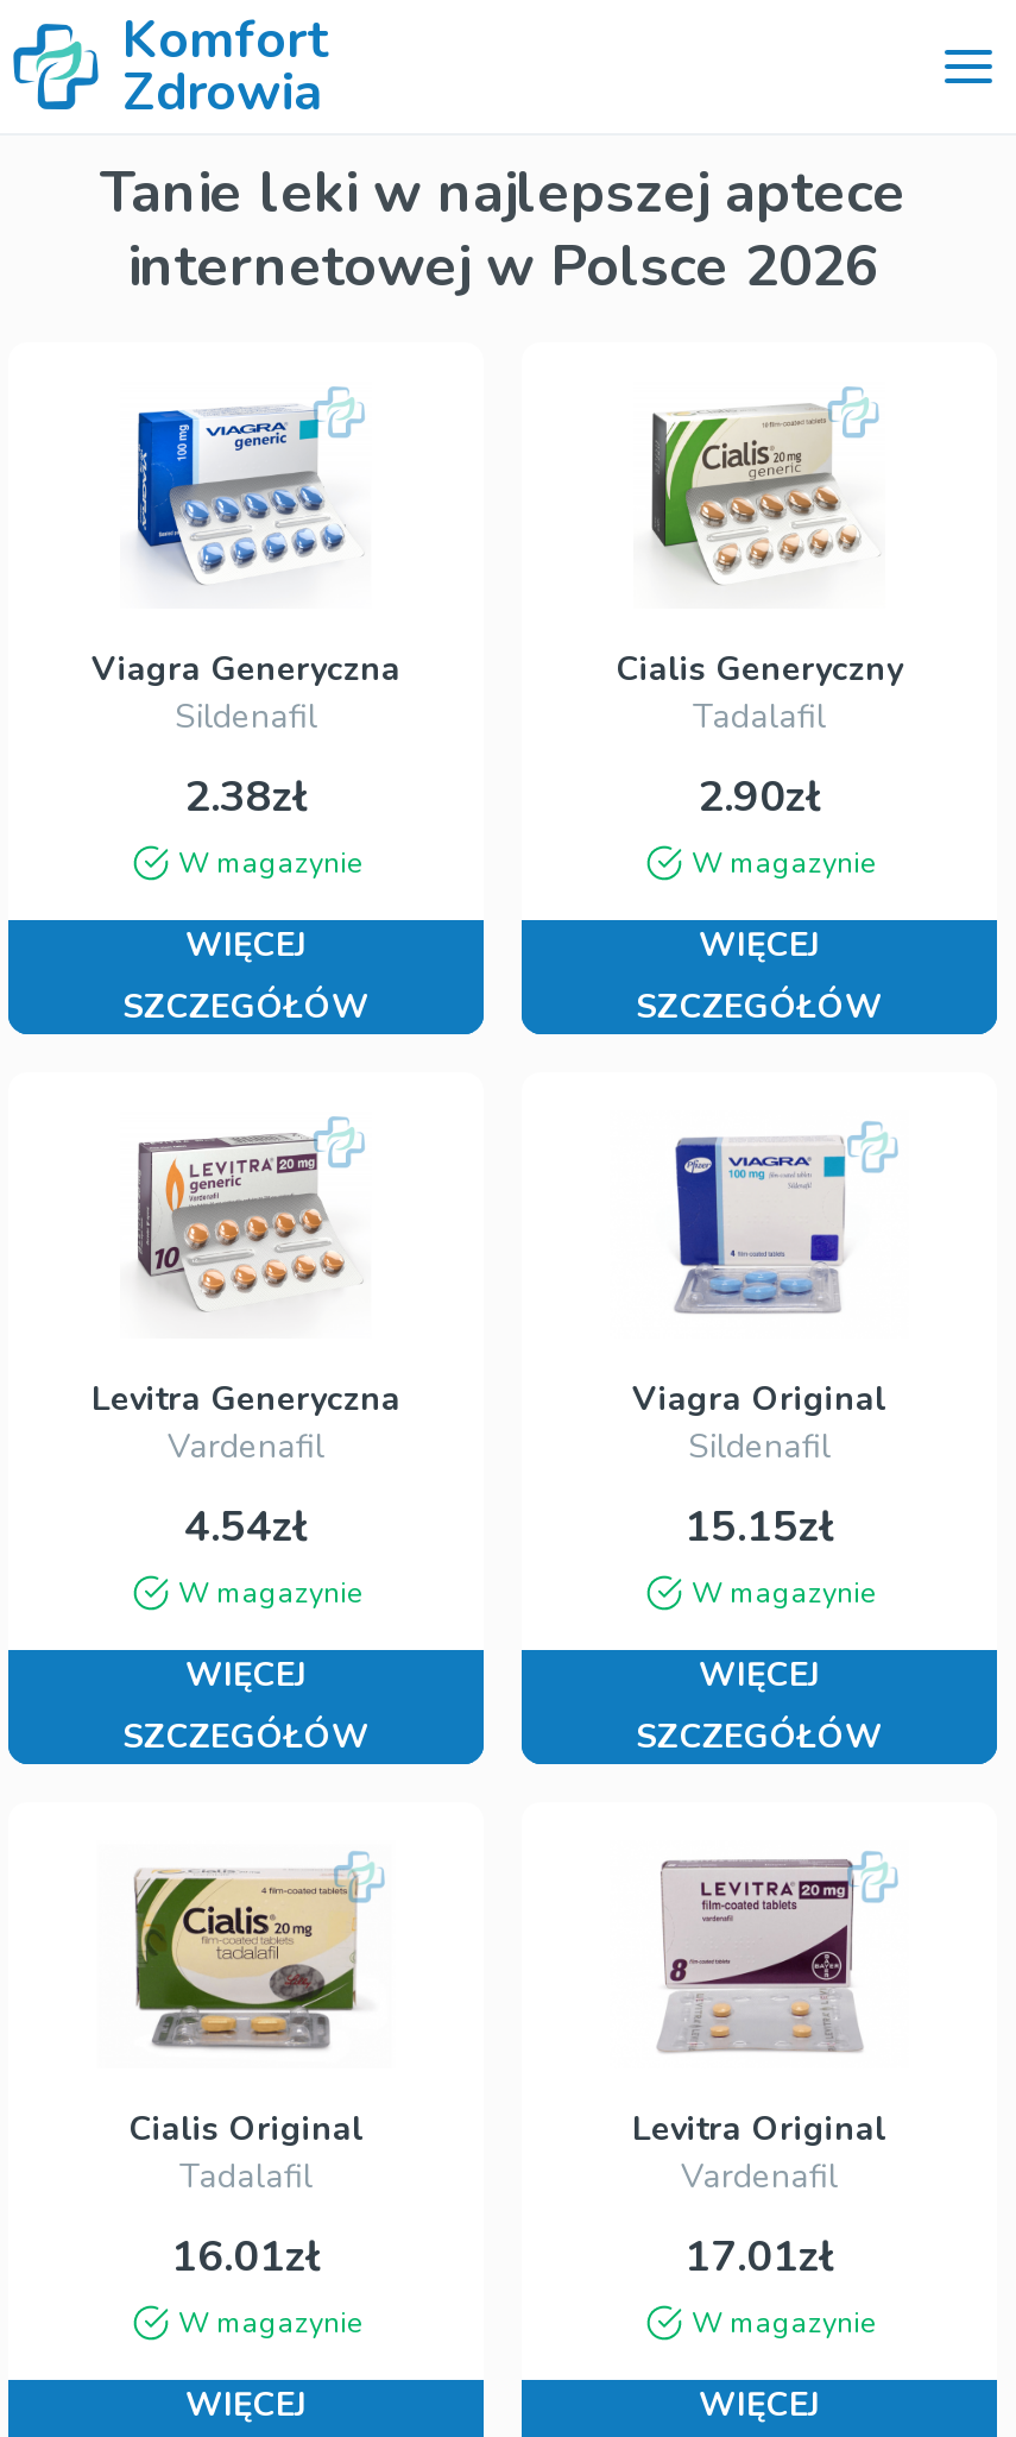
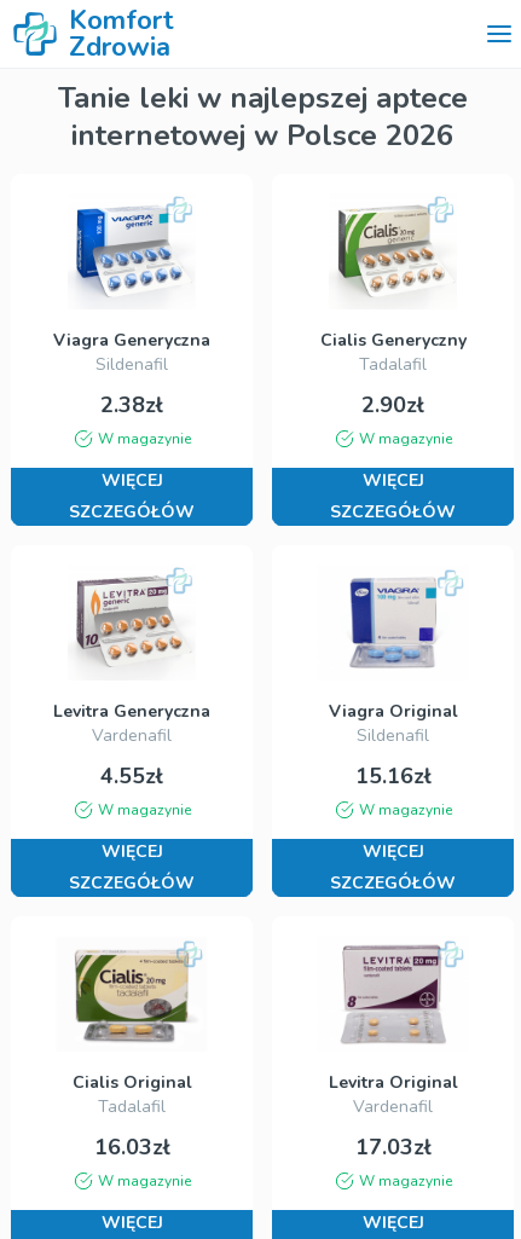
- 4.54zł
+ 4.55zł

- 15.15zł
+ 15.16zł

- 16.01zł
+ 16.03zł

- 17.01zł
+ 17.03zł
